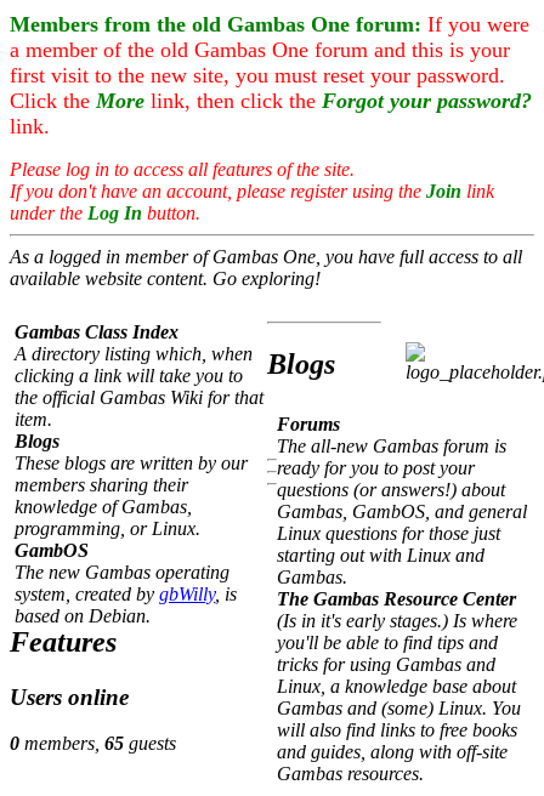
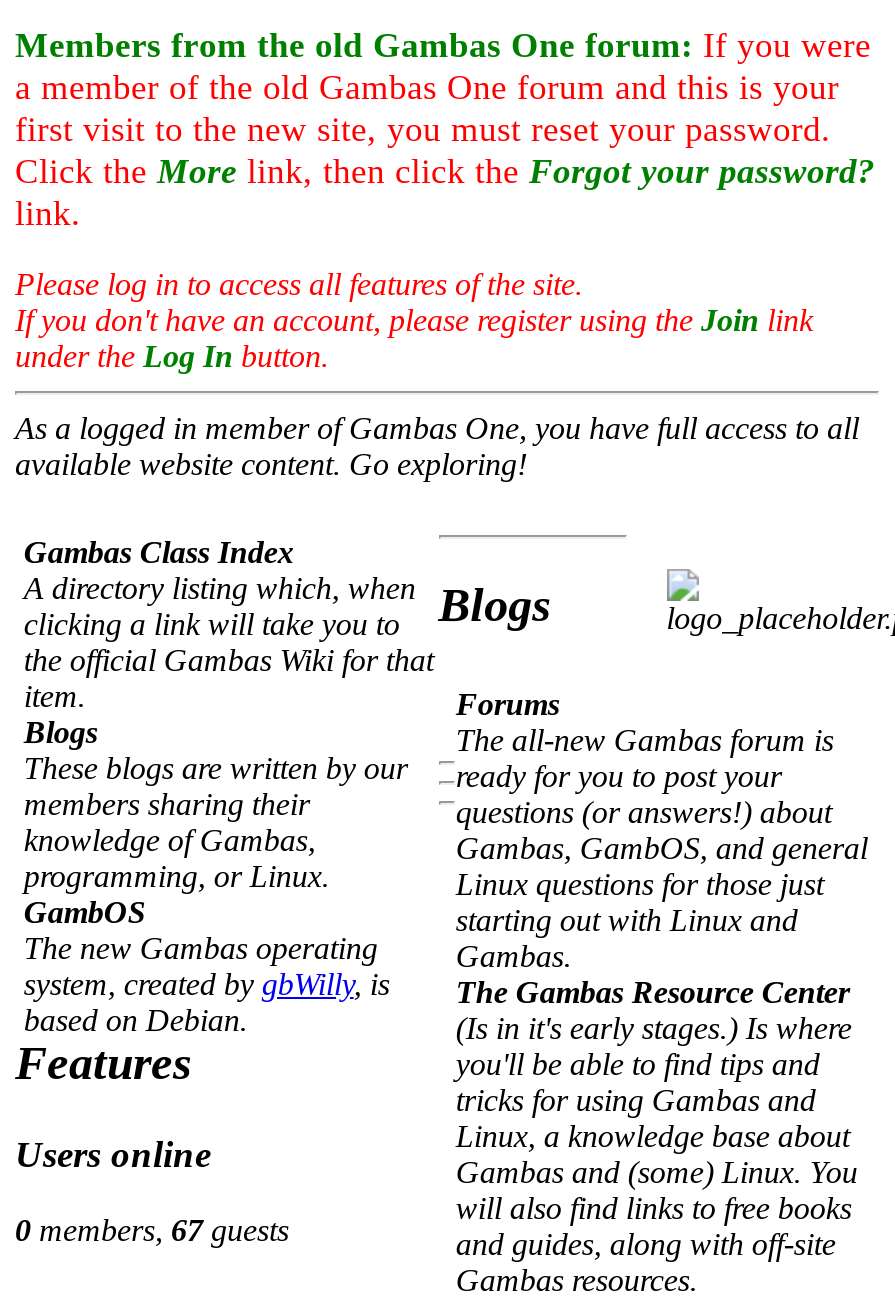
- 0 members, 65 guests
+ 0 members, 67 guests
